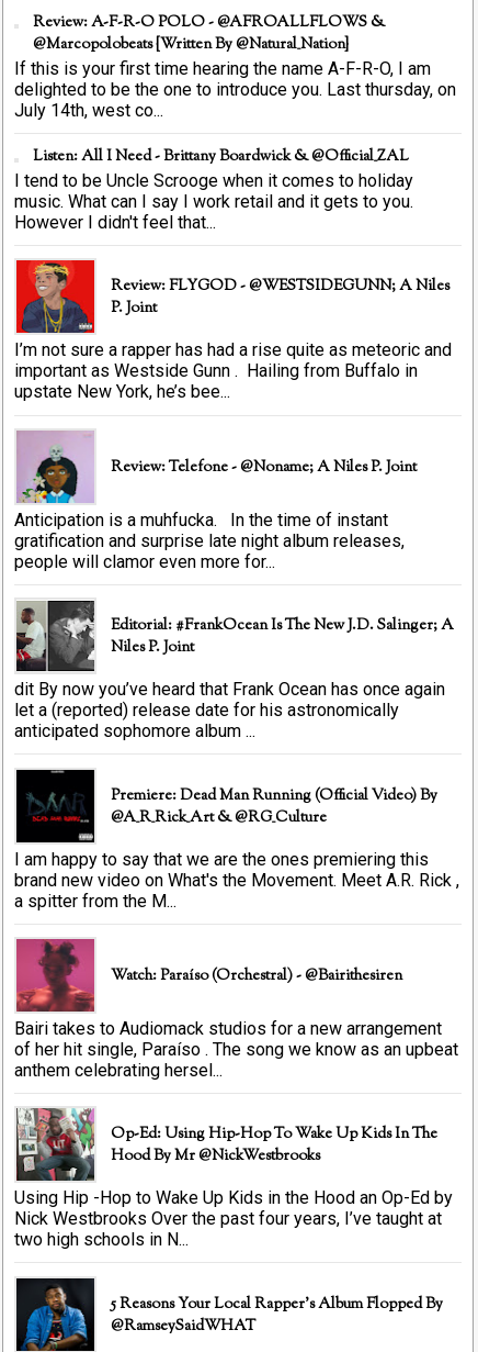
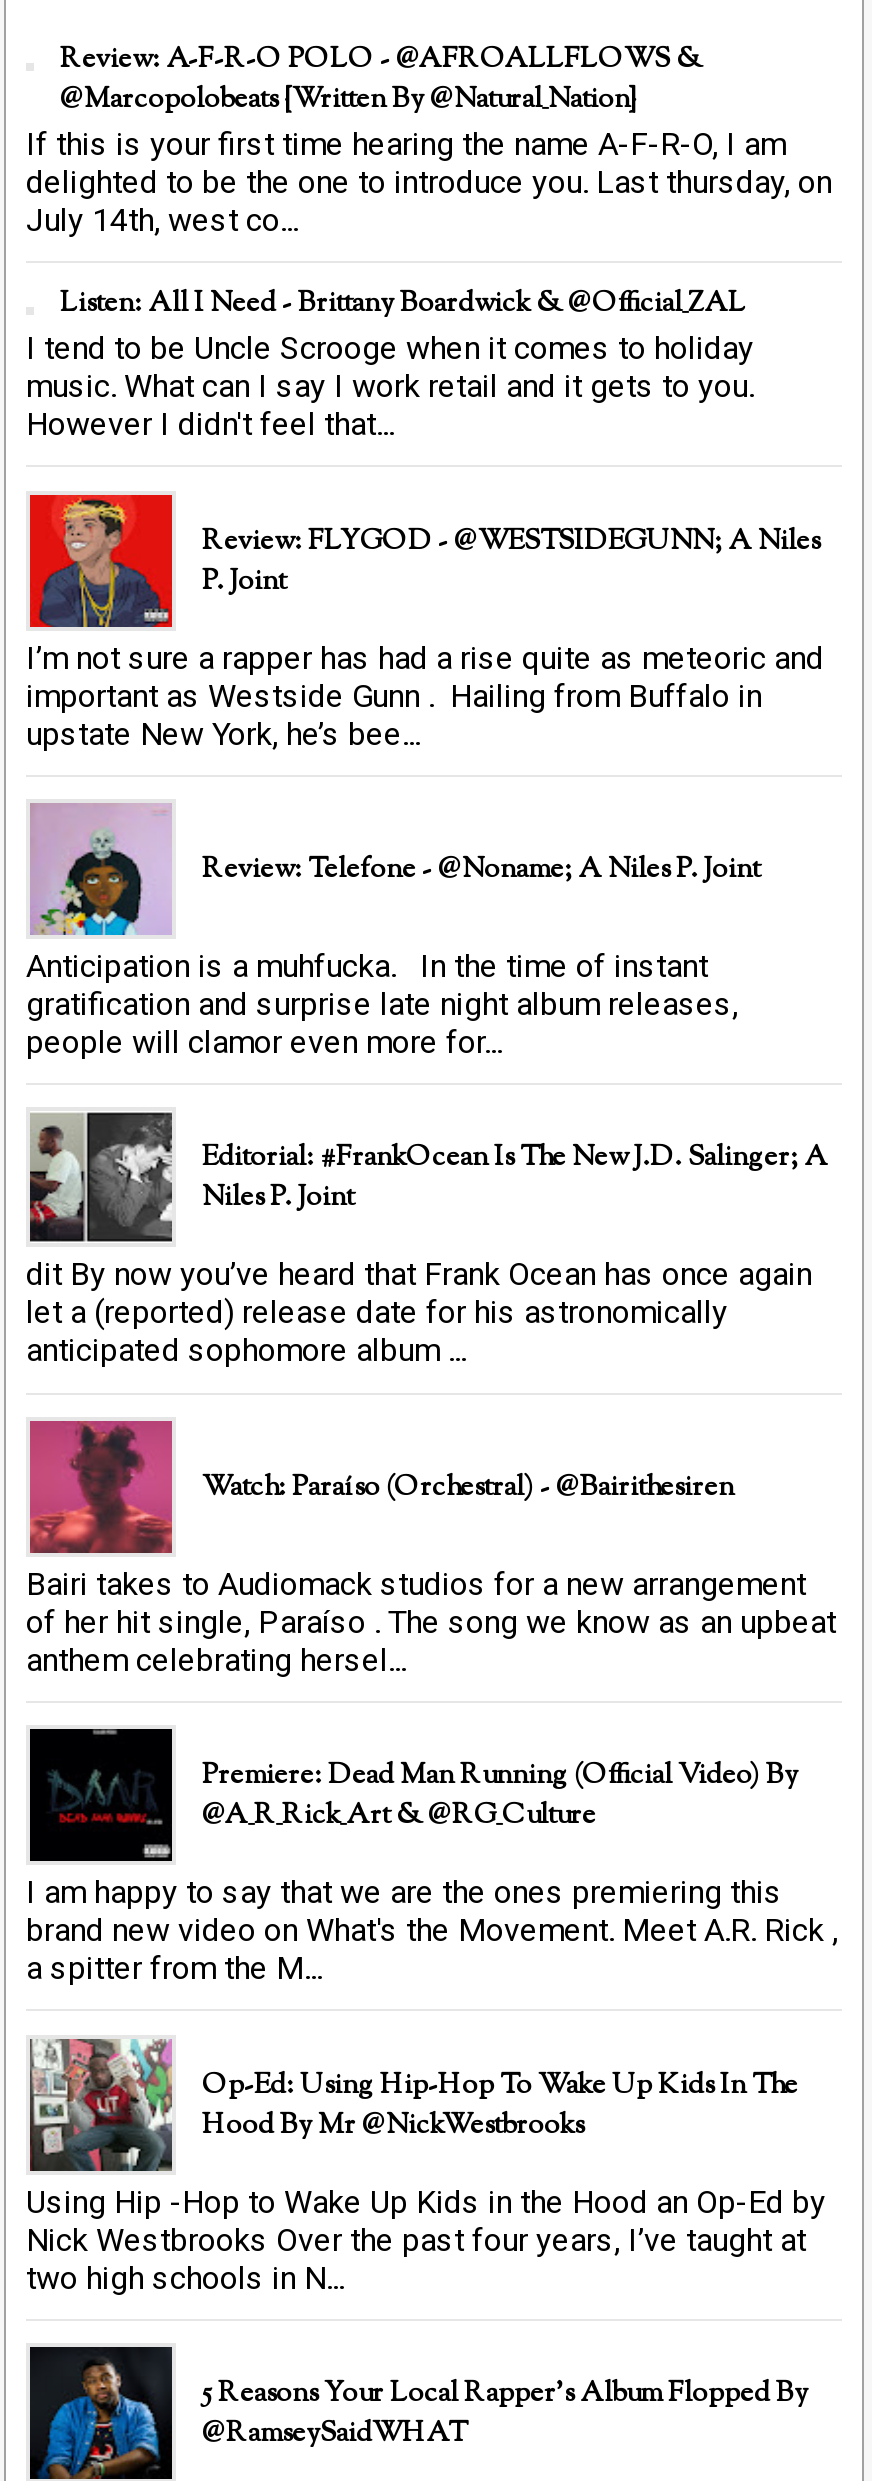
moved down: [image] | Premiere: Dead Man Running (official Video) By | I am happy to say that we are the ones premiering this | brand new video on What's the Movement. Meet A.R. Rick , | a spitter from the M...

moved up: [image] | Watch: Paraíso (Orchestral) - @bairithesiren | Bairi takes to Audiomack studios for a new arrangement | of her hit single, Paraíso . The song we know as an upbeat | anthem celebrating hersel...
